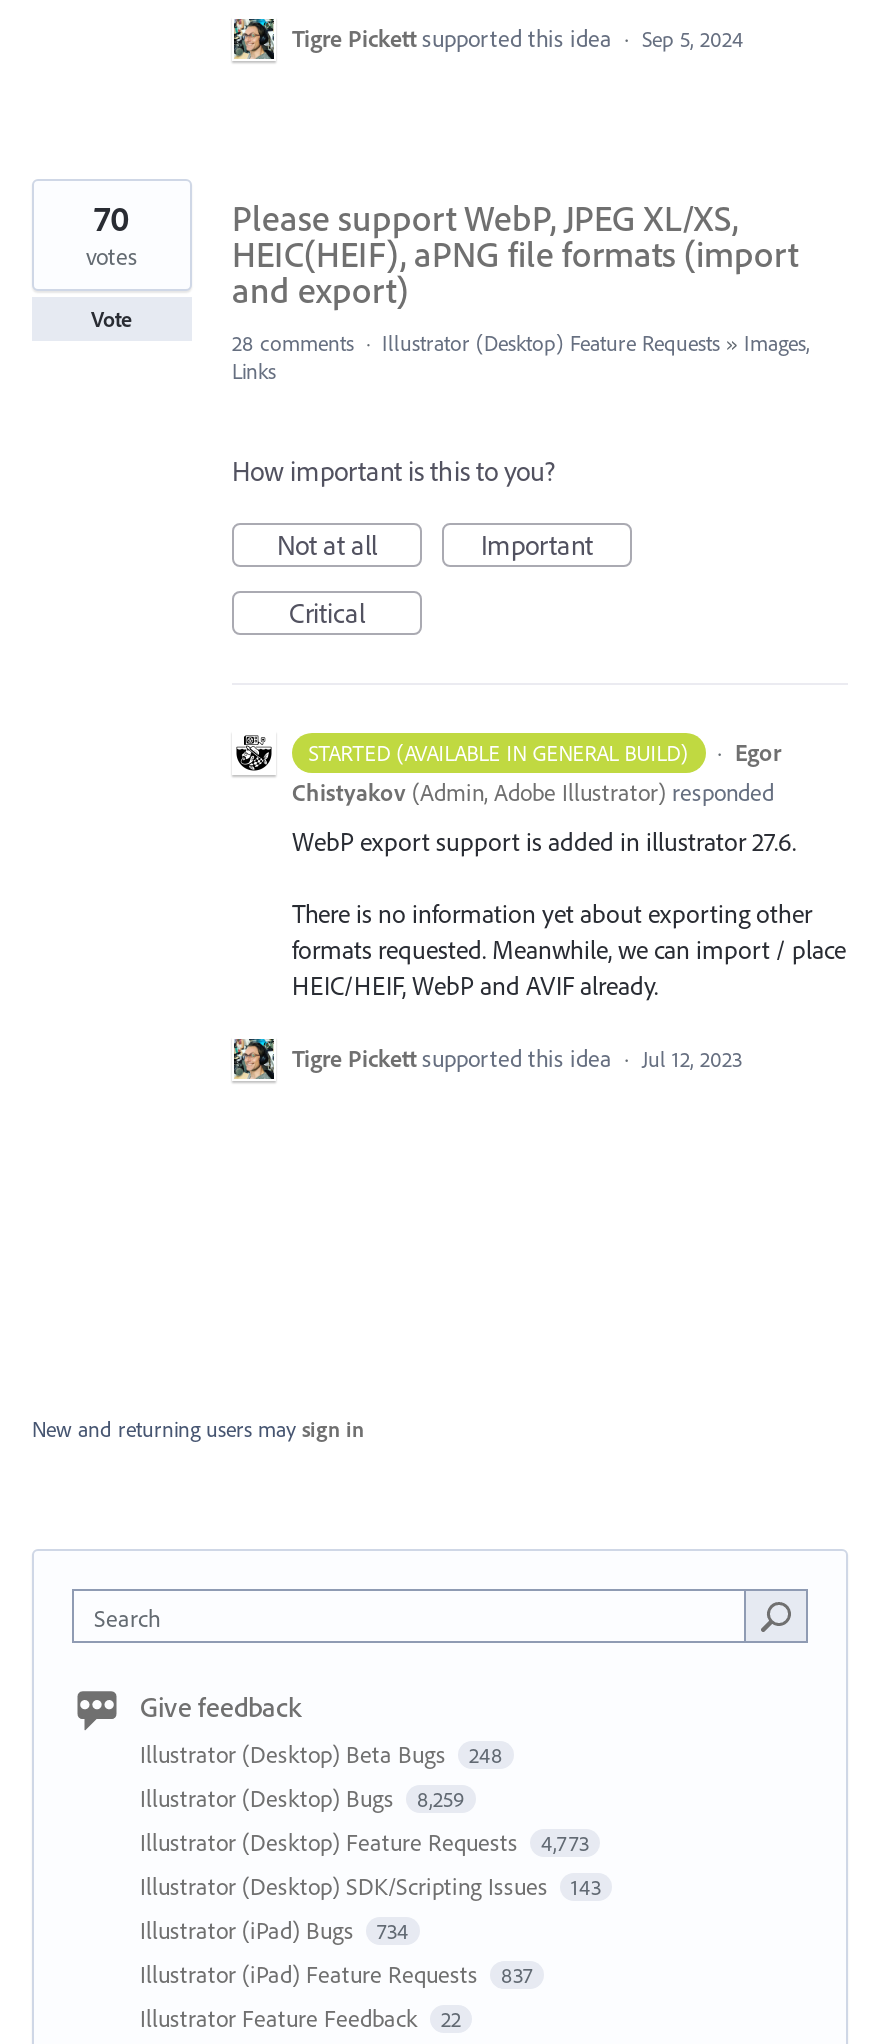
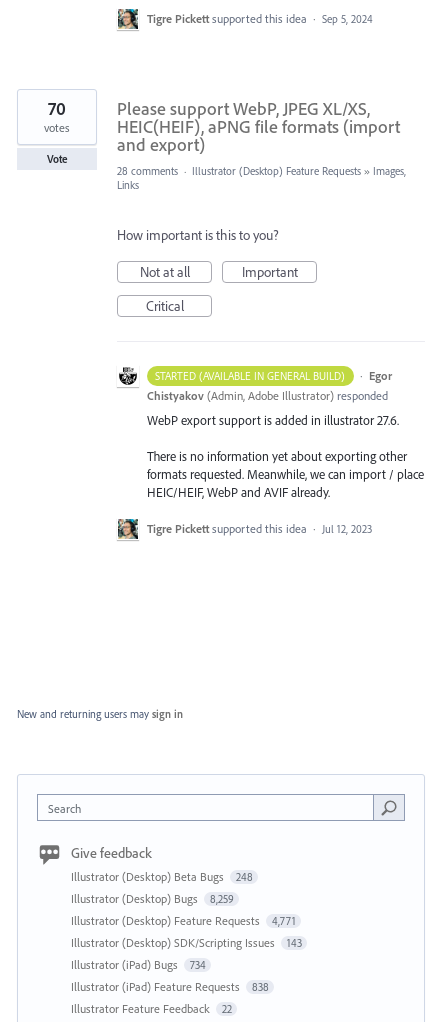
- Illustrator (Desktop) Feature Requests 4,773
+ Illustrator (Desktop) Feature Requests 4,771

- Illustrator (iPad) Feature Requests 837
+ Illustrator (iPad) Feature Requests 838
